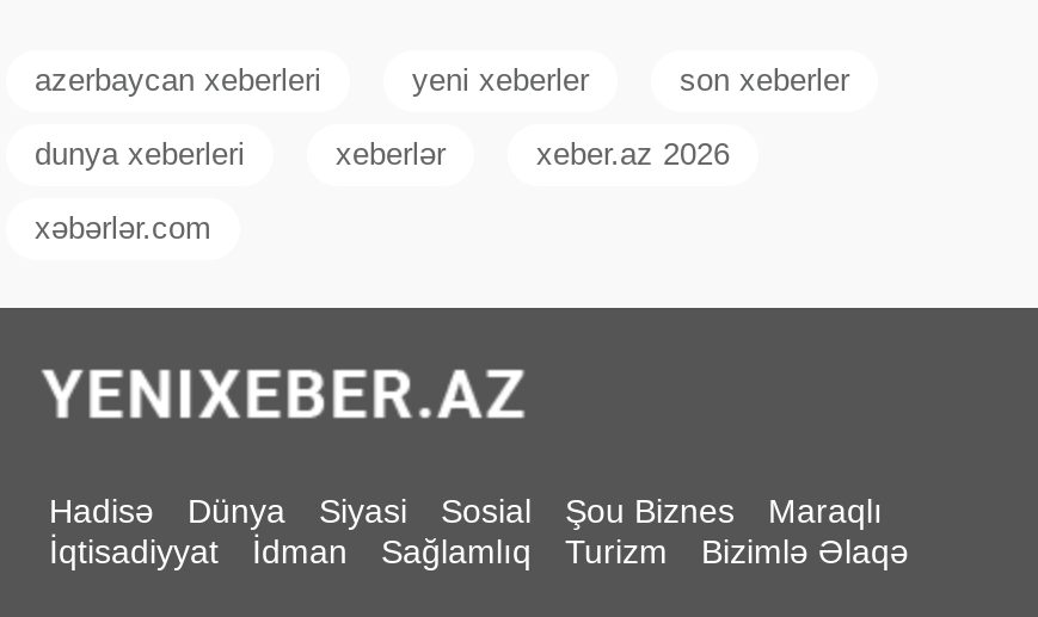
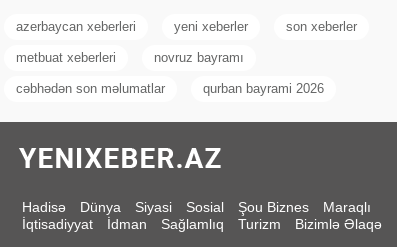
- dunya xeberleri
- xeberlər
- xeber.az 2026
+ metbuat xeberleri
+ novruz bayramı

- xəbərlər.com
+ cəbhədən son məlumatlar
+ qurban bayrami 2026
